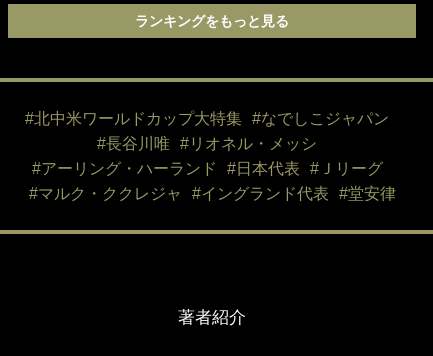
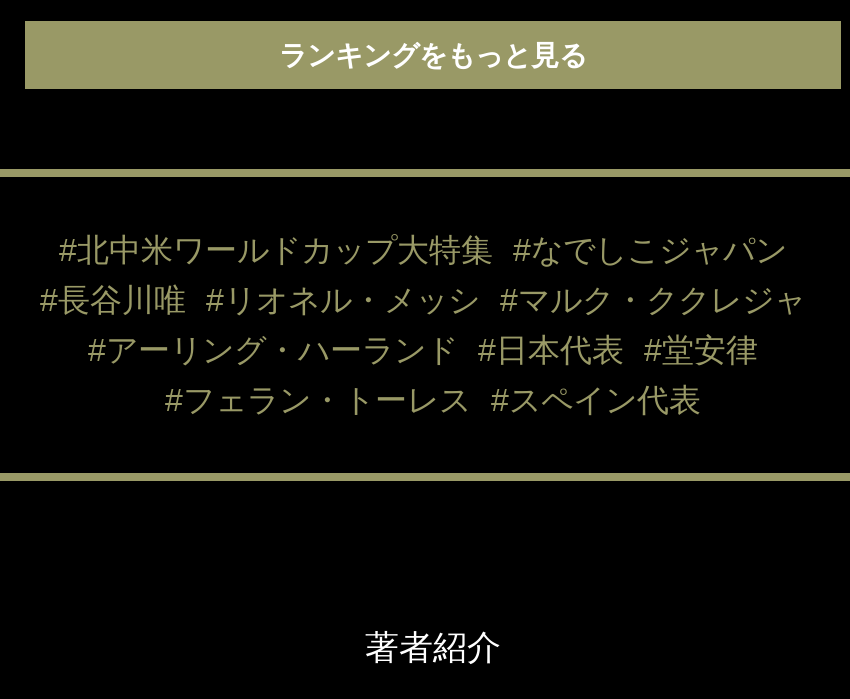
- #長谷川唯 #リオネル・メッシ
+ #長谷川唯 #リオネル・メッシ #マルク・ククレジャ

- #アーリング・ハーランド #日本代表 #Ｊリーグ
+ #アーリング・ハーランド #日本代表 #堂安律

- #マルク・ククレジャ #イングランド代表 #堂安律
+ #フェラン・トーレス #スペイン代表
